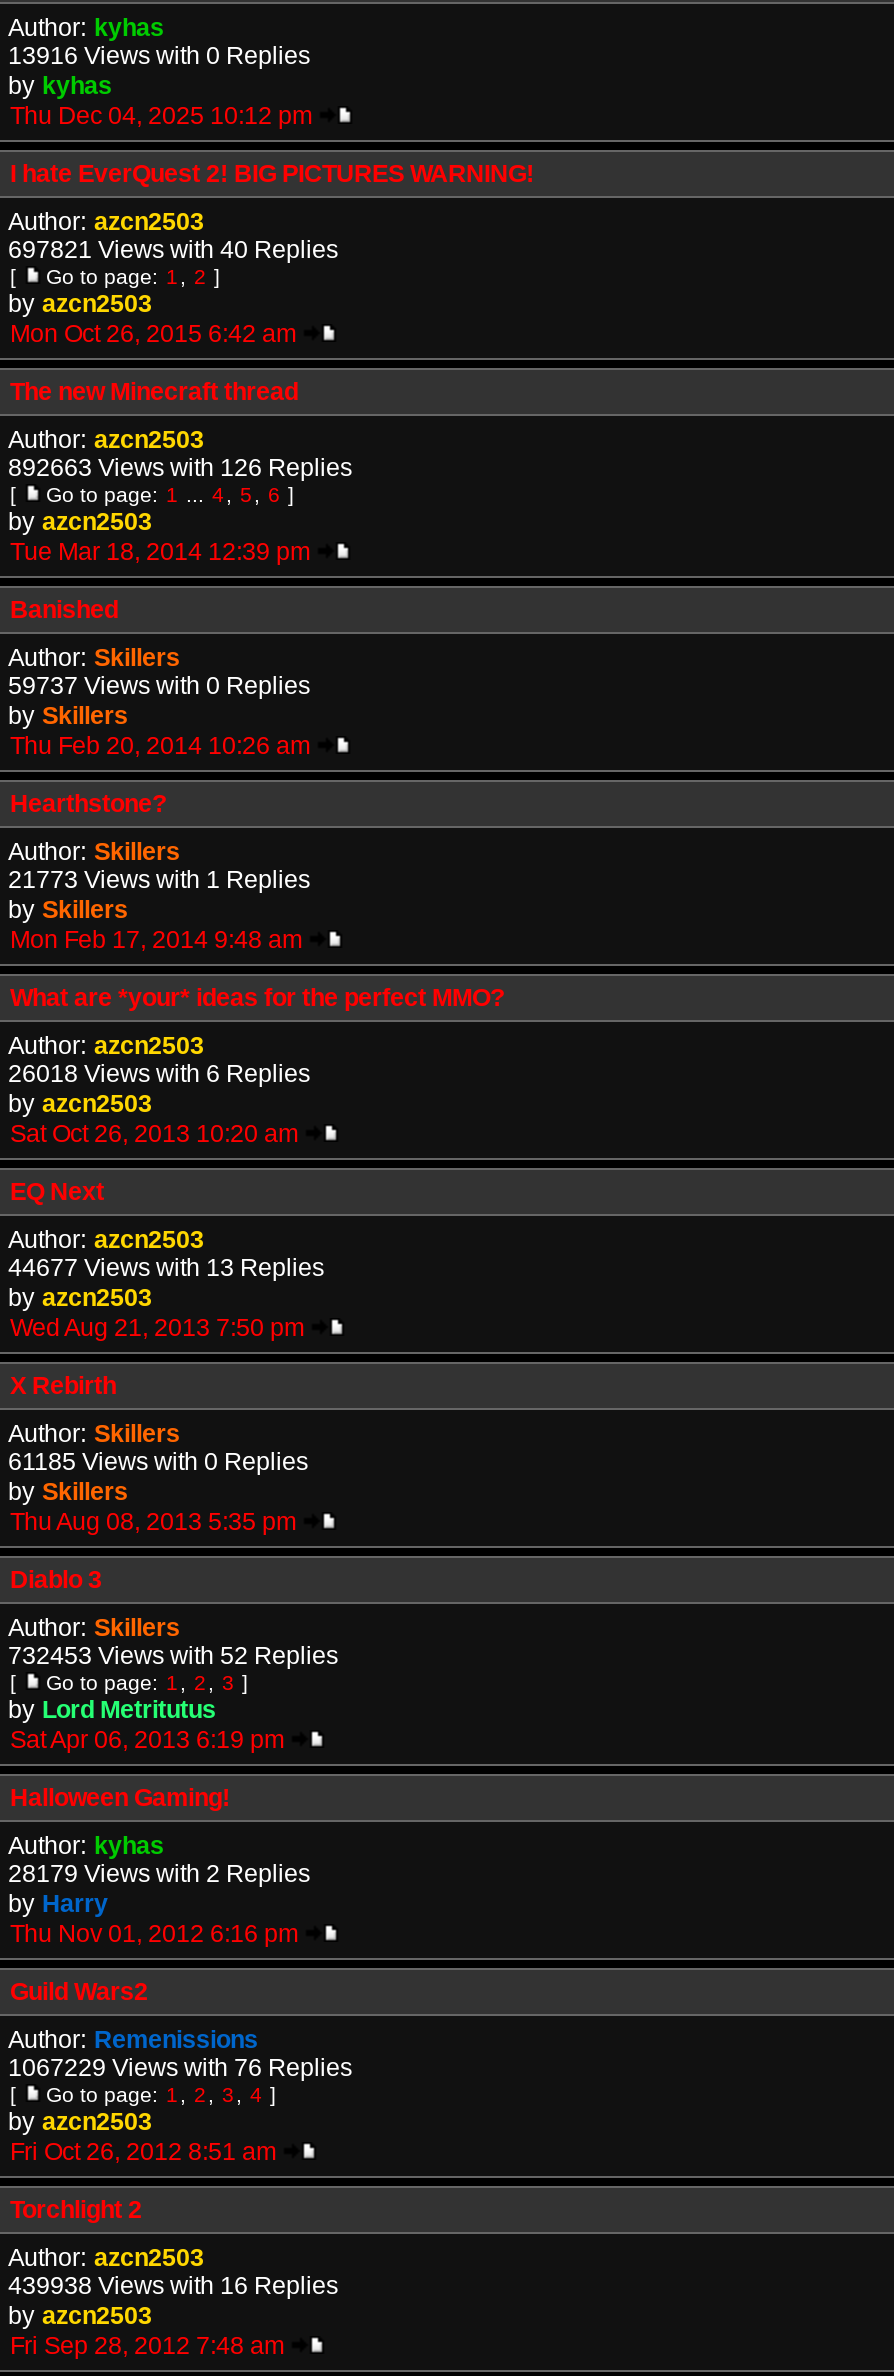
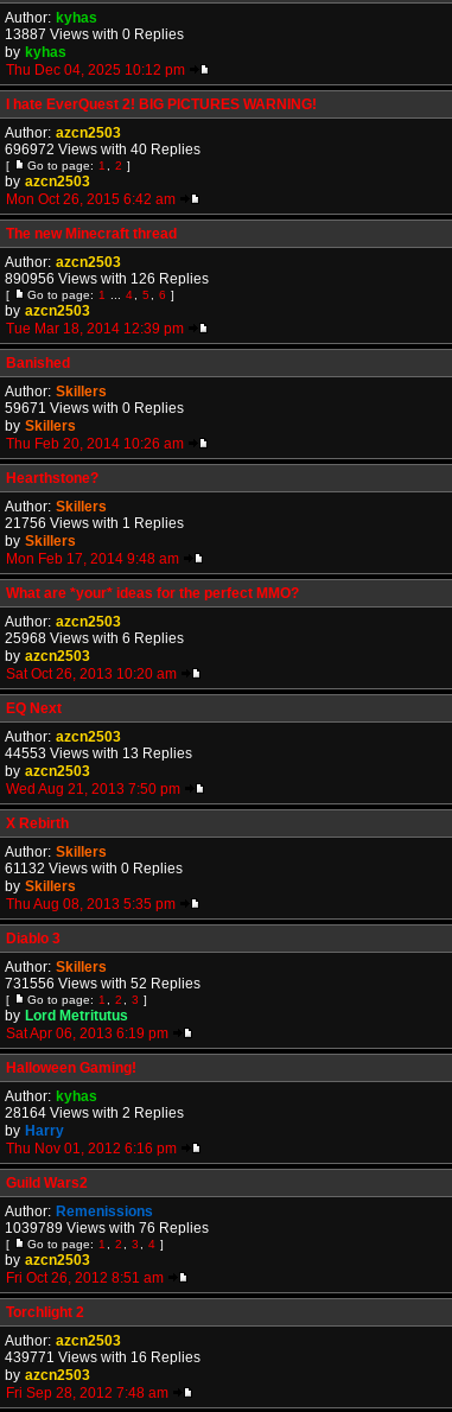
- 13916 Views with 0 Replies
+ 13887 Views with 0 Replies

- 697821 Views with 40 Replies
+ 696972 Views with 40 Replies

- 892663 Views with 126 Replies
+ 890956 Views with 126 Replies

- 59737 Views with 0 Replies
+ 59671 Views with 0 Replies

- 21773 Views with 1 Replies
+ 21756 Views with 1 Replies

- 26018 Views with 6 Replies
+ 25968 Views with 6 Replies

- 44677 Views with 13 Replies
+ 44553 Views with 13 Replies

- 61185 Views with 0 Replies
+ 61132 Views with 0 Replies

- 732453 Views with 52 Replies
+ 731556 Views with 52 Replies

- 28179 Views with 2 Replies
+ 28164 Views with 2 Replies

- 1067229 Views with 76 Replies
+ 1039789 Views with 76 Replies

- 439938 Views with 16 Replies
+ 439771 Views with 16 Replies
